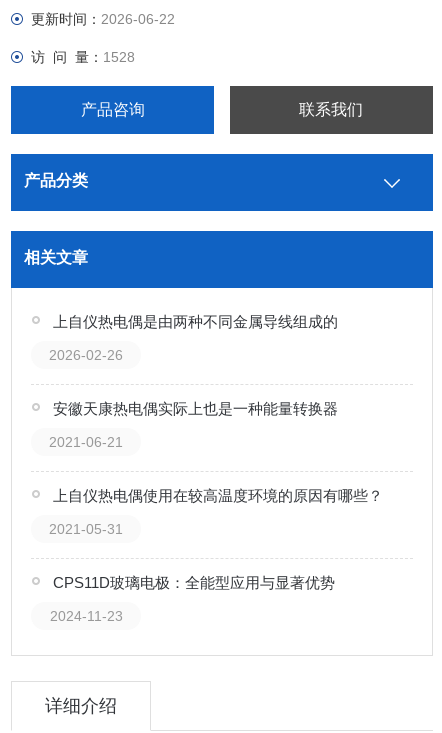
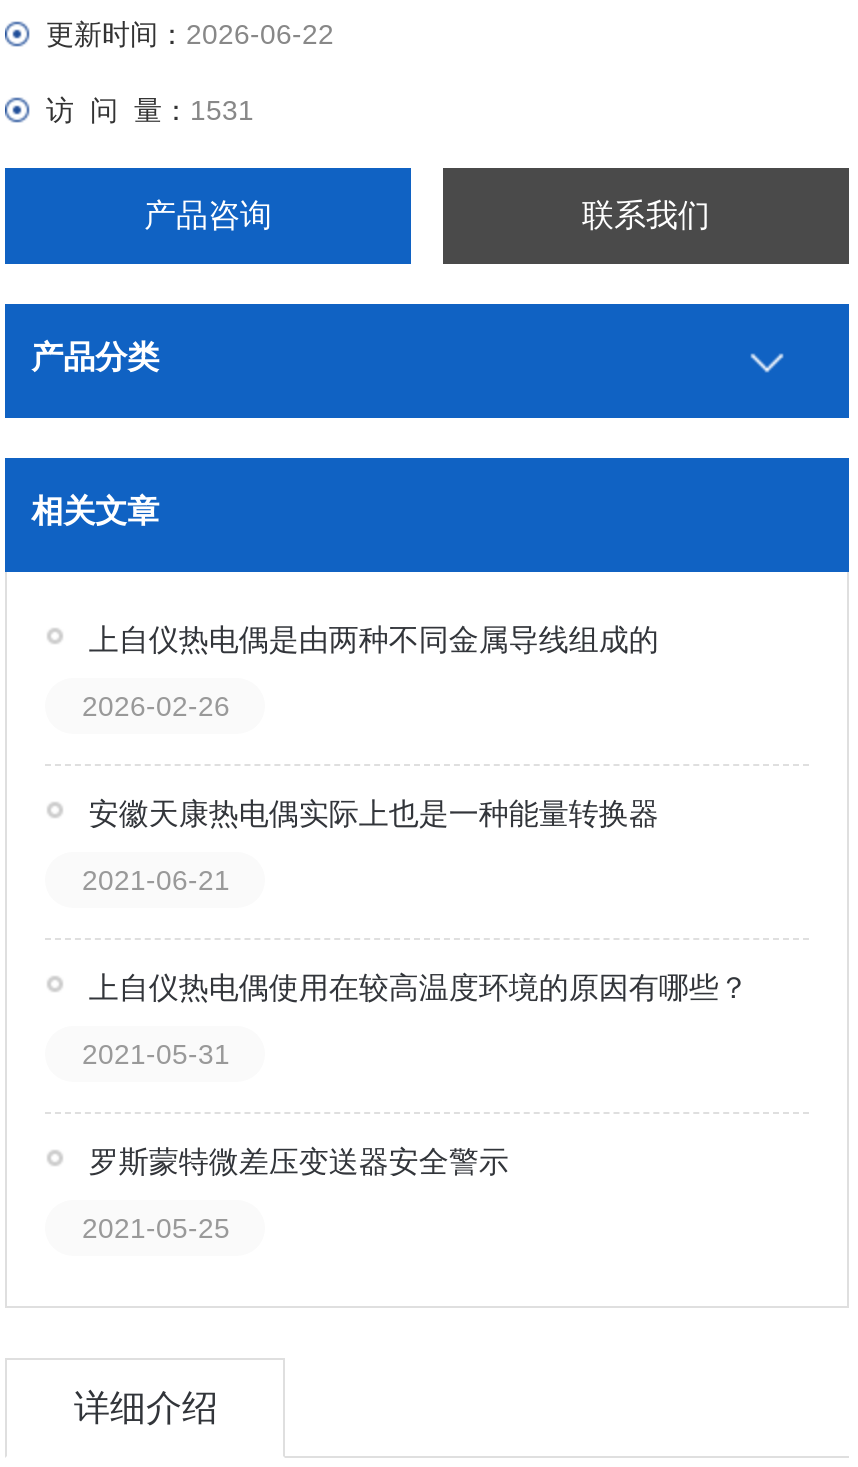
- 访 问 量：1528
+ 访 问 量：1531

- CPS11D玻璃电极：全能型应用与显著优势
+ 罗斯蒙特微差压变送器安全警示

- 2024-11-23
+ 2021-05-25
